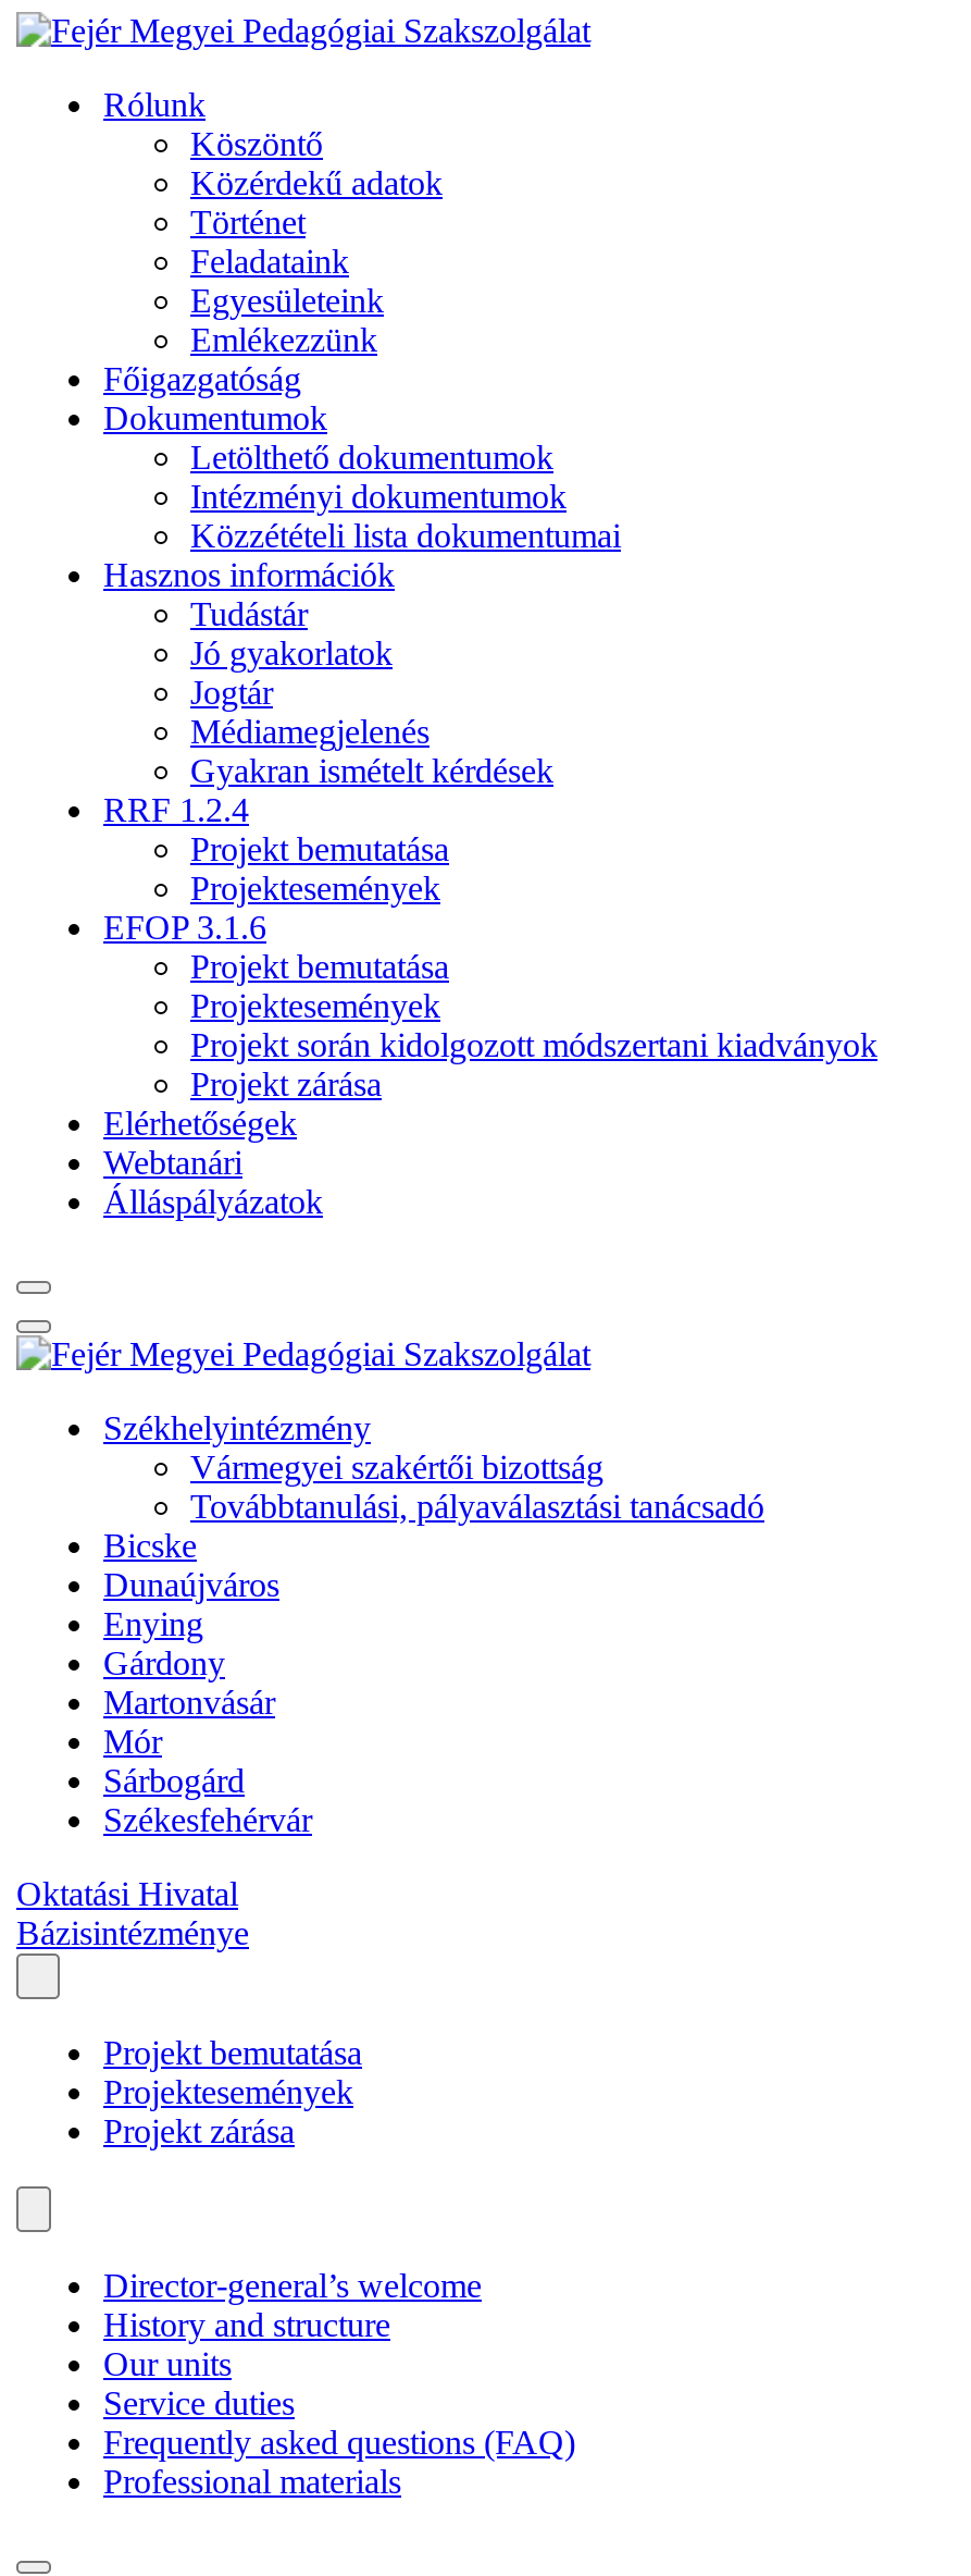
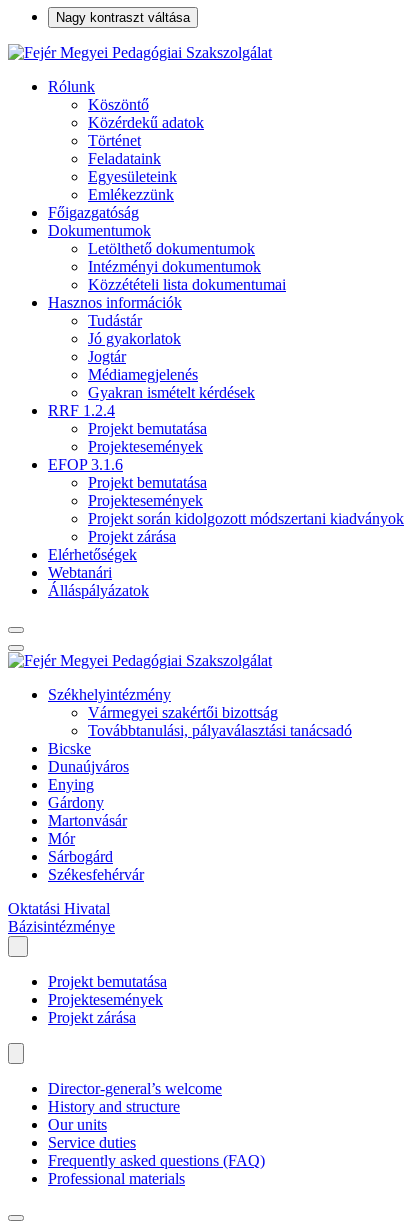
+ Nagy kontraszt váltása
